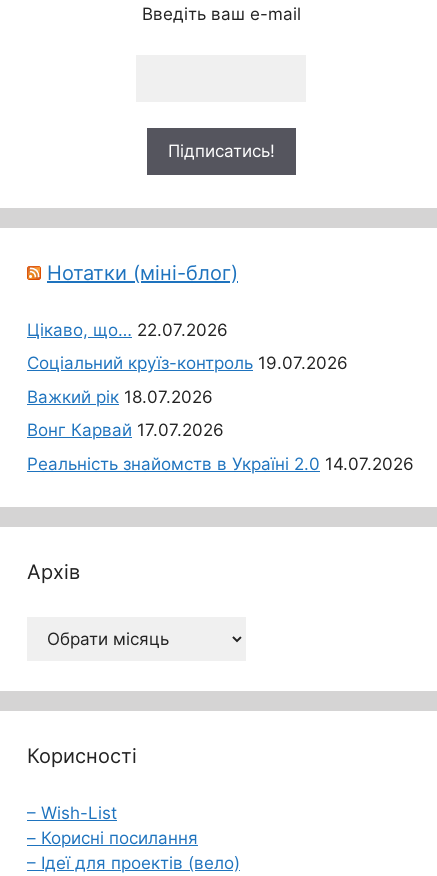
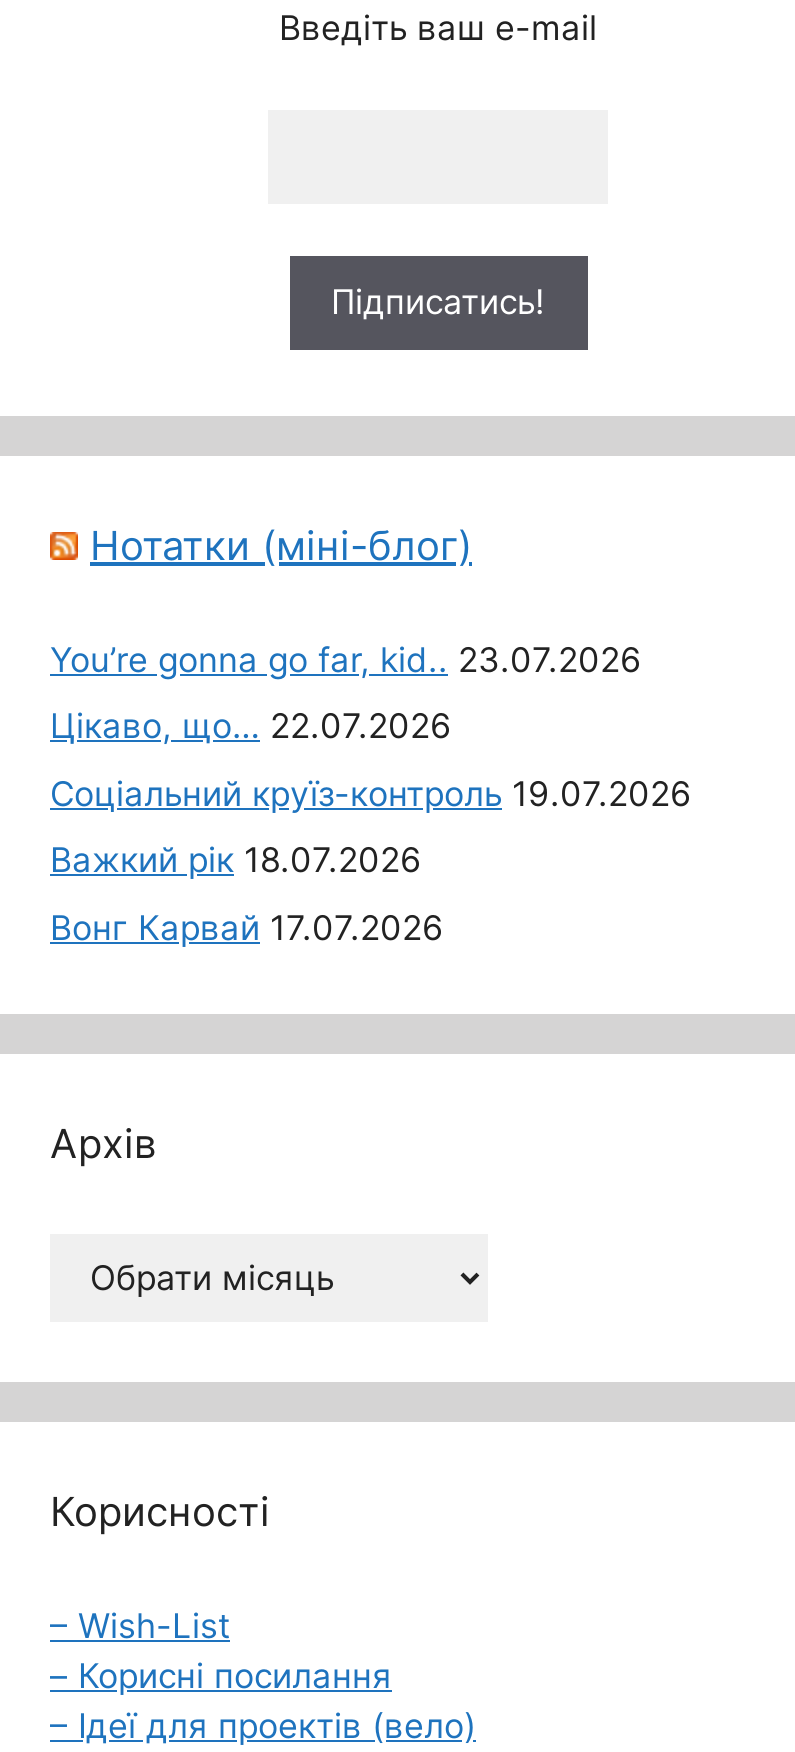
+ You’re gonna go far, kid.. 23.07.2026

moved down: Цікаво, що… 22.07.2026 | Соціальний круїз-контроль 19.07.2026 | Важкий рік 18.07.2026 | Вонг Карвай 17.07.2026

- Реальність знайомств в Україні 2.0 14.07.2026
